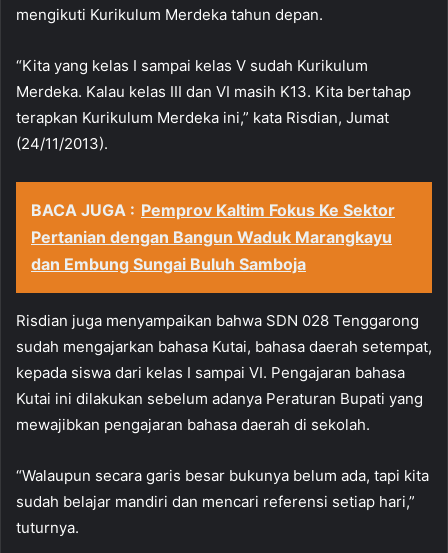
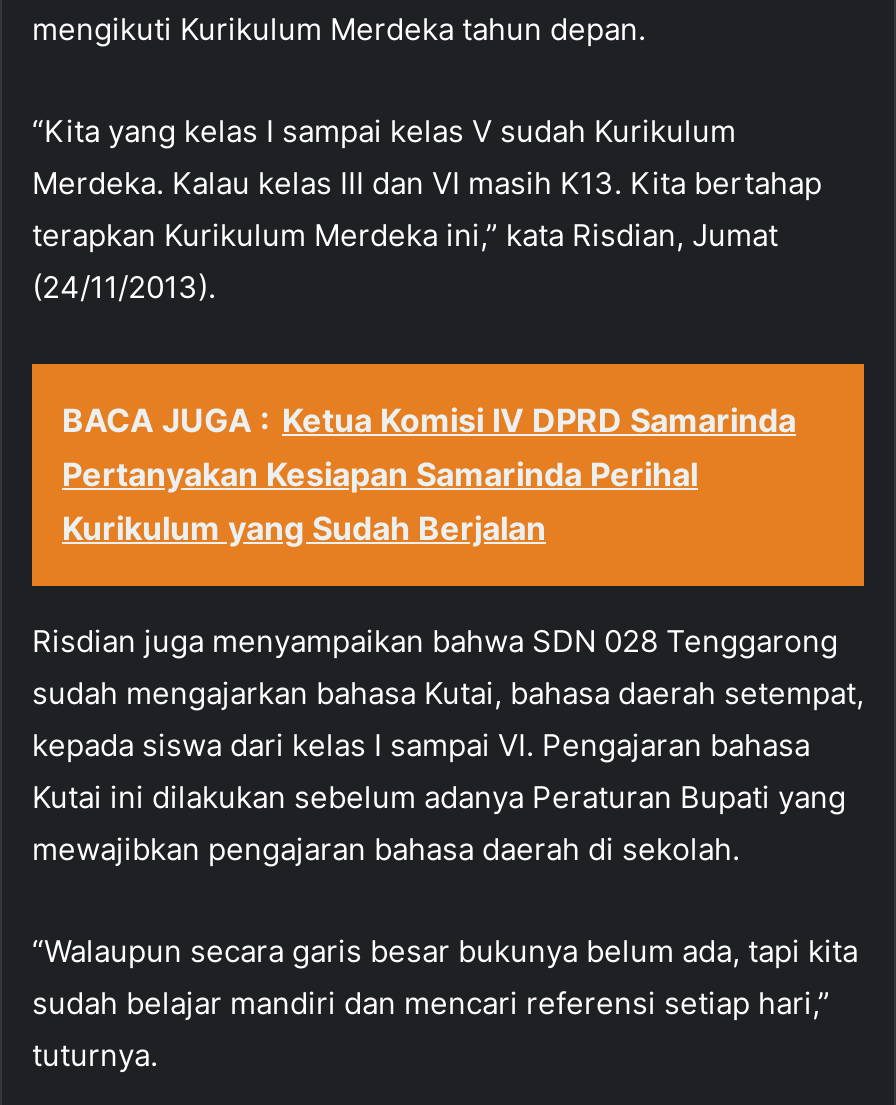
- BACA JUGA : Pemprov Kaltim Fokus Ke Sektor
- Pertanian dengan Bangun Waduk Marangkayu
- dan Embung Sungai Buluh Samboja
+ BACA JUGA : Ketua Komisi IV DPRD Samarinda
+ Pertanyakan Kesiapan Samarinda Perihal
+ Kurikulum yang Sudah Berjalan
